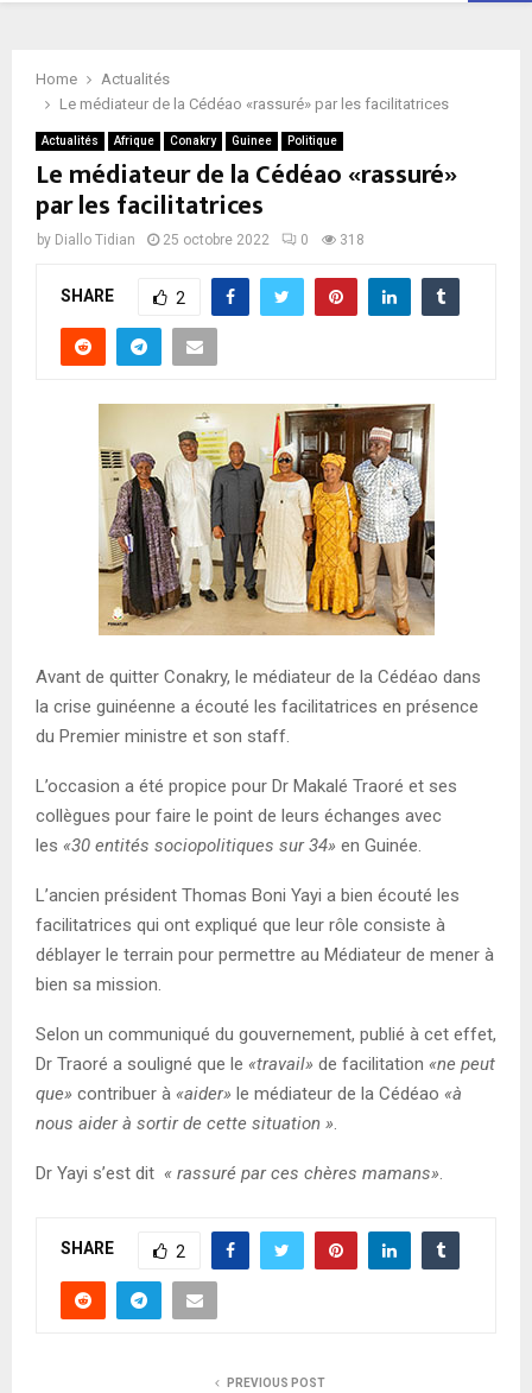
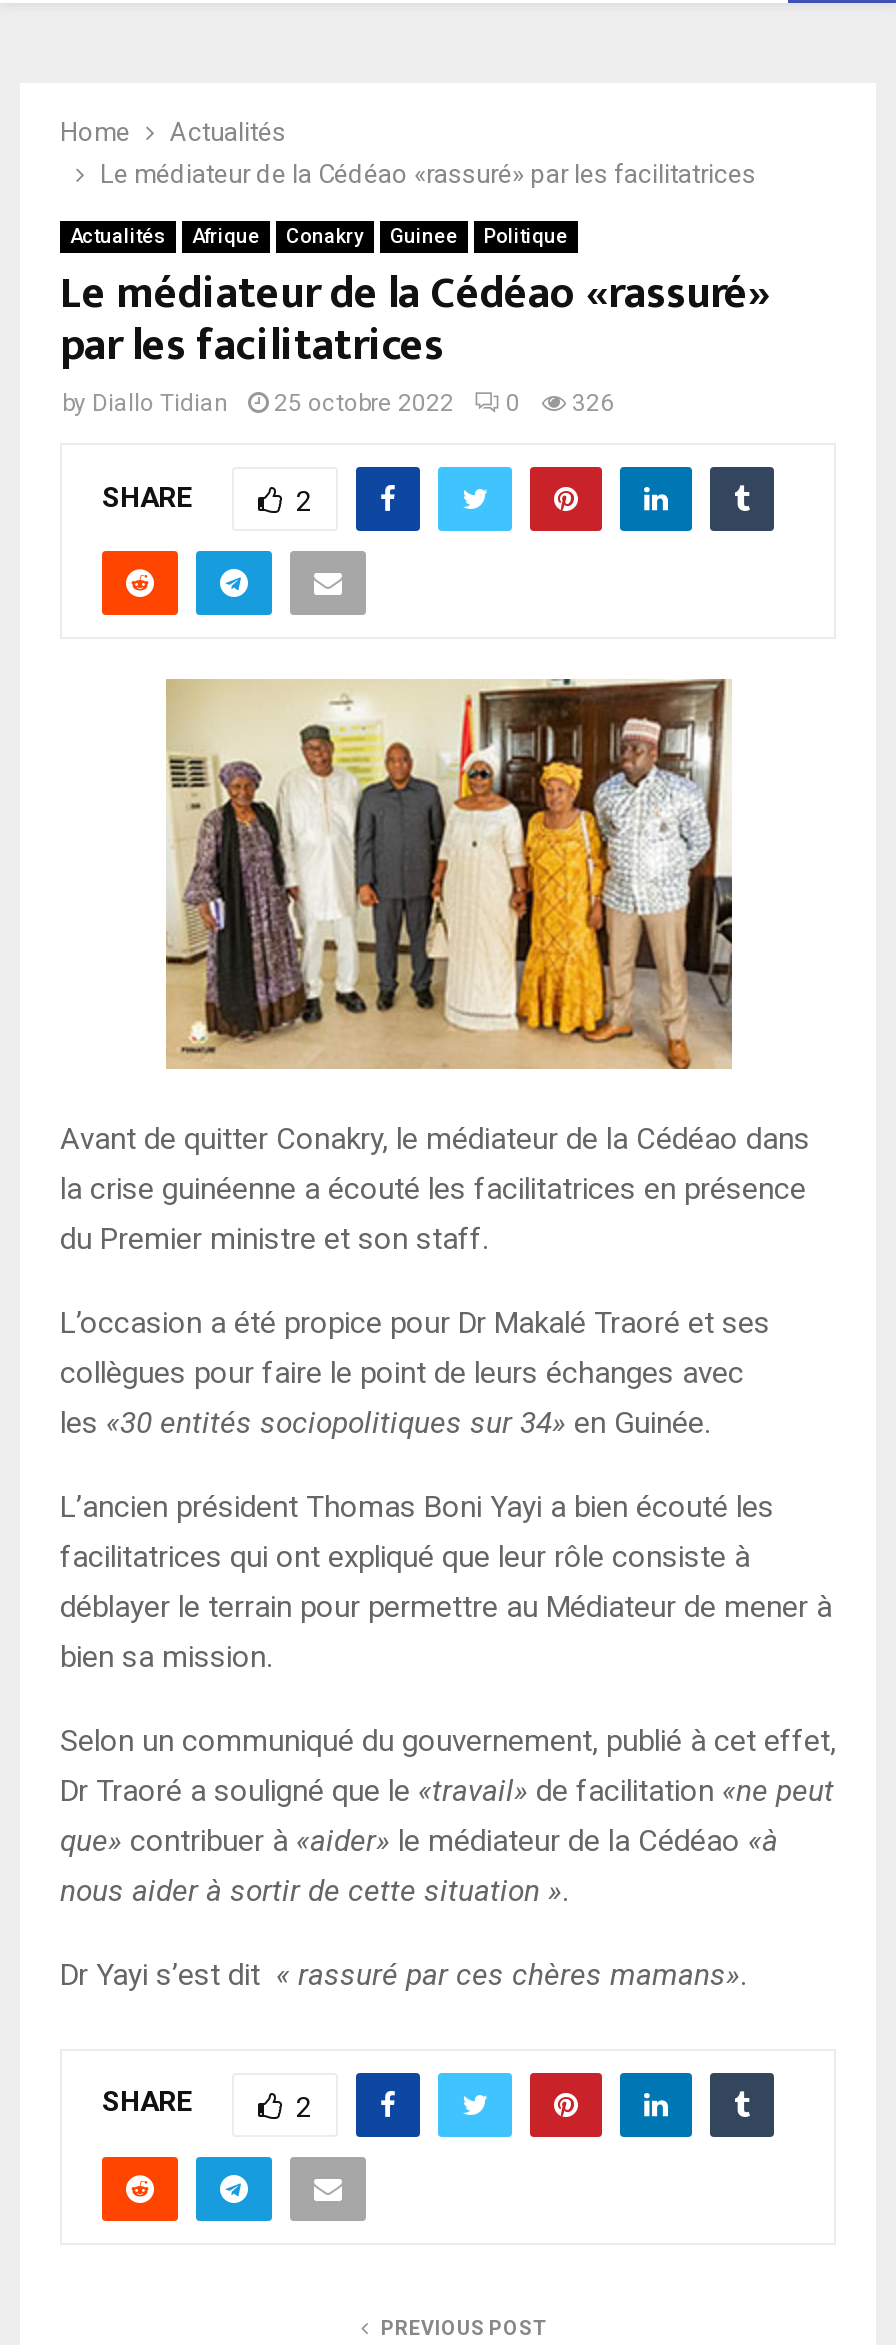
- 318
+ 326
